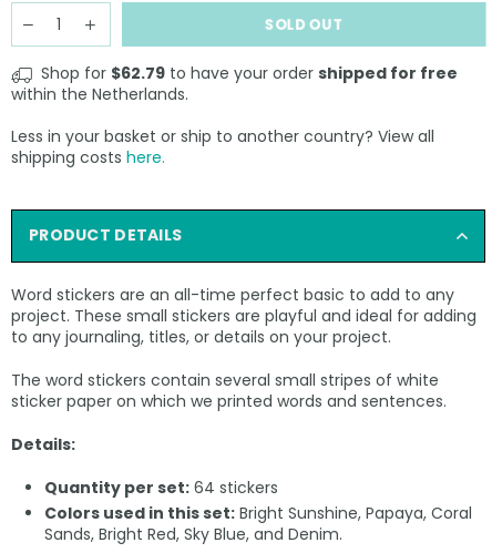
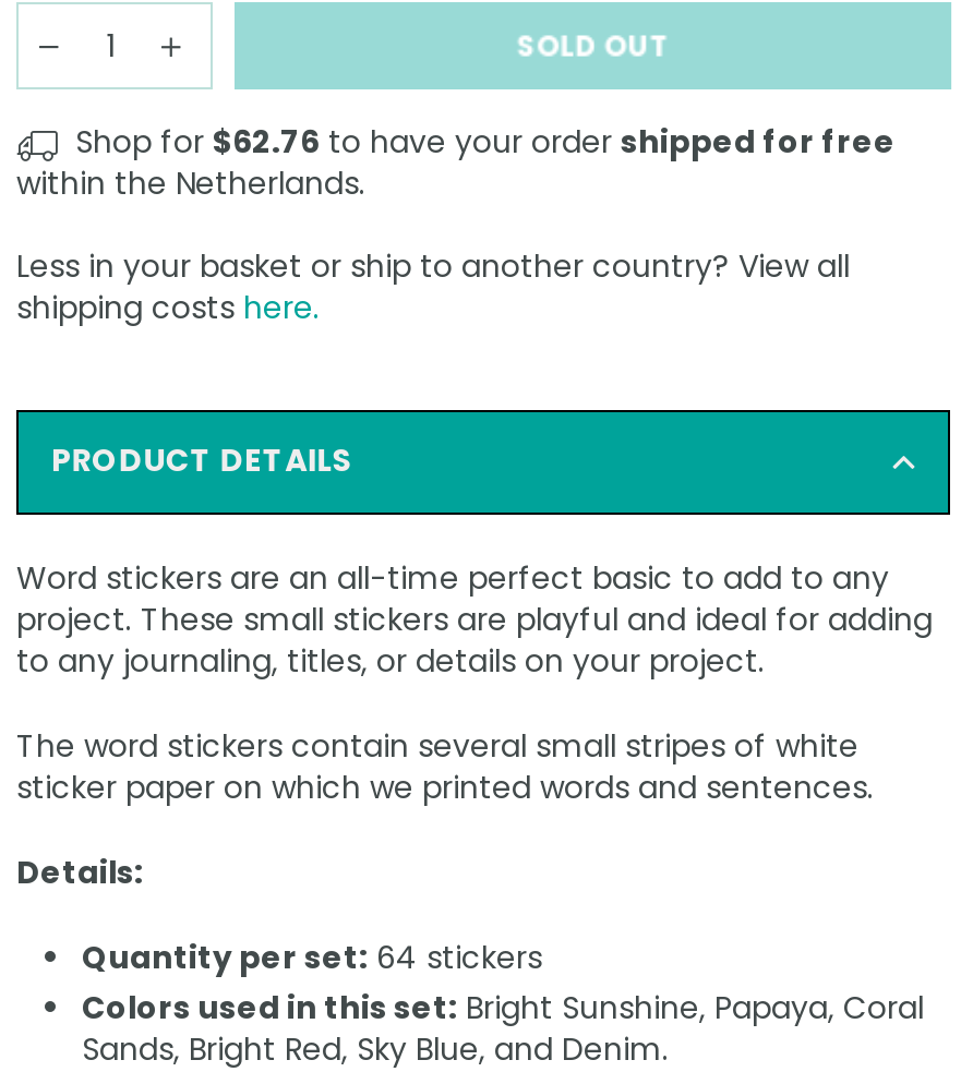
- Shop for $62.79 to have your order shipped for free
+ Shop for $62.76 to have your order shipped for free
